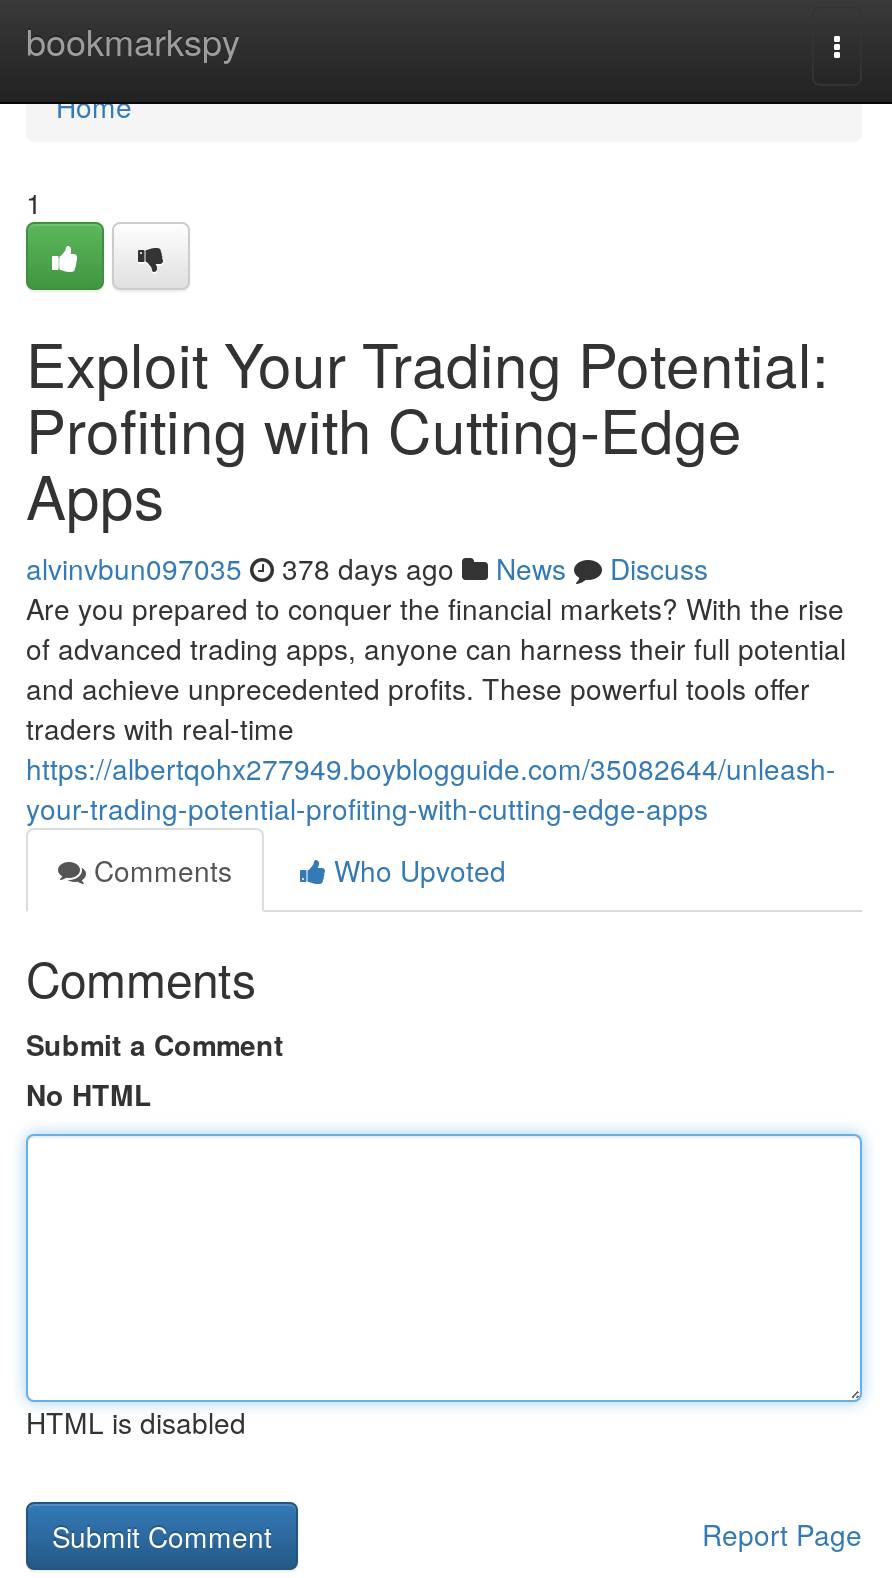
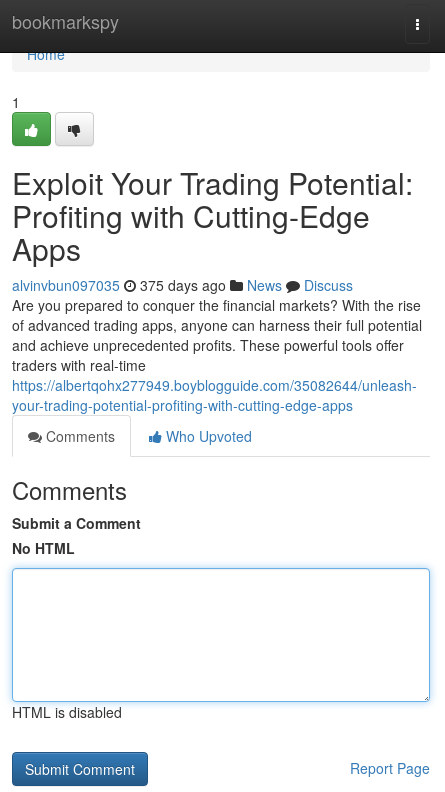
- alvinvbun097035 378 days ago News Discuss
+ alvinvbun097035 375 days ago News Discuss
